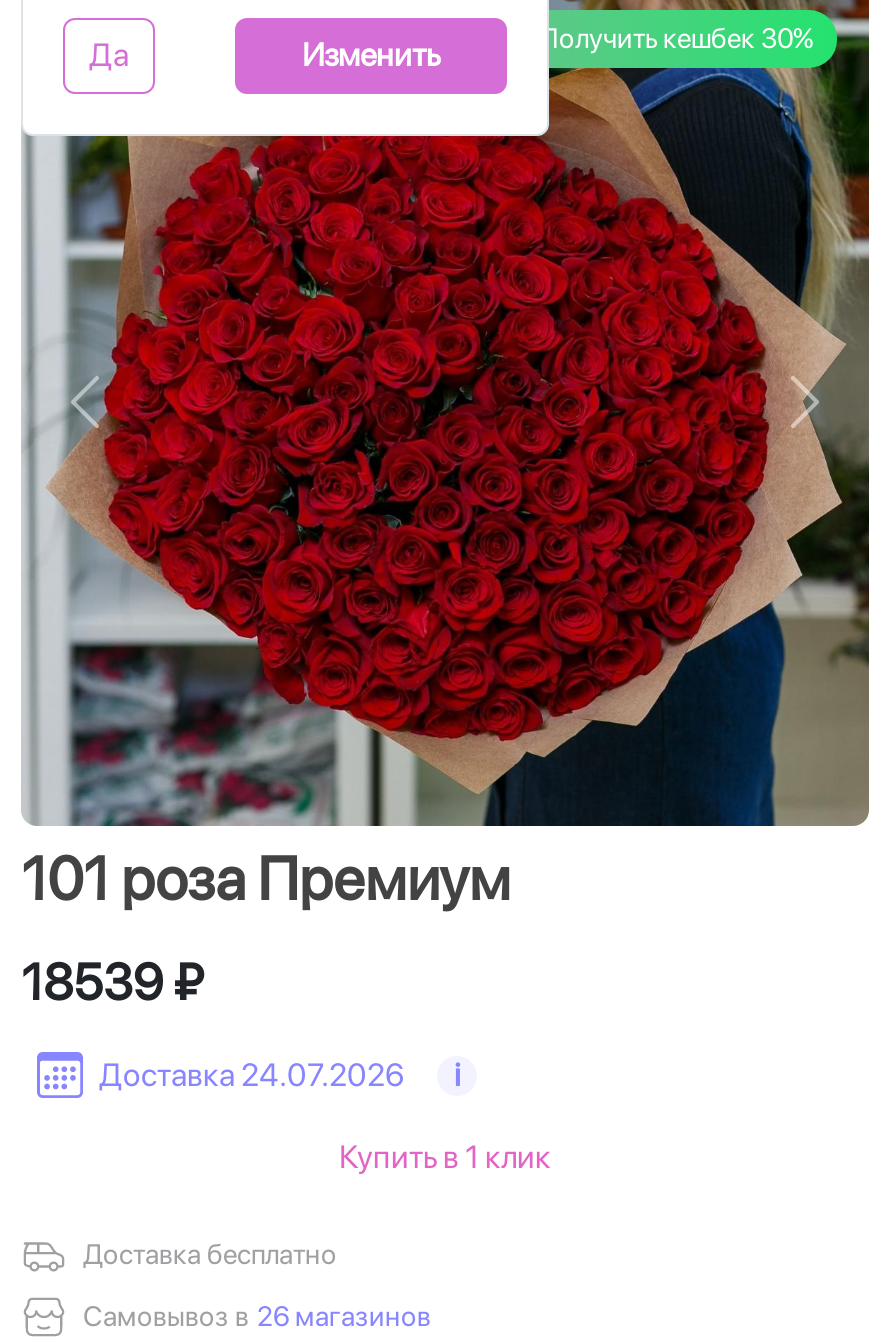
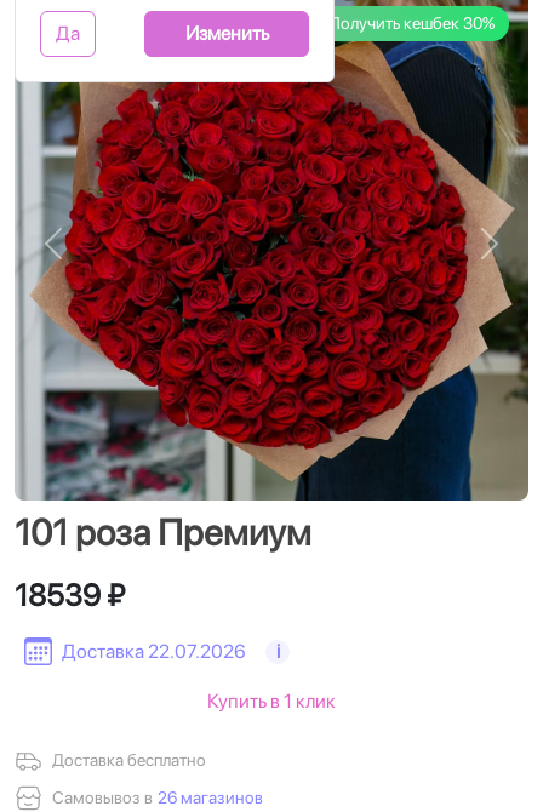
- Доставка 24.07.2026
+ Доставка 22.07.2026
